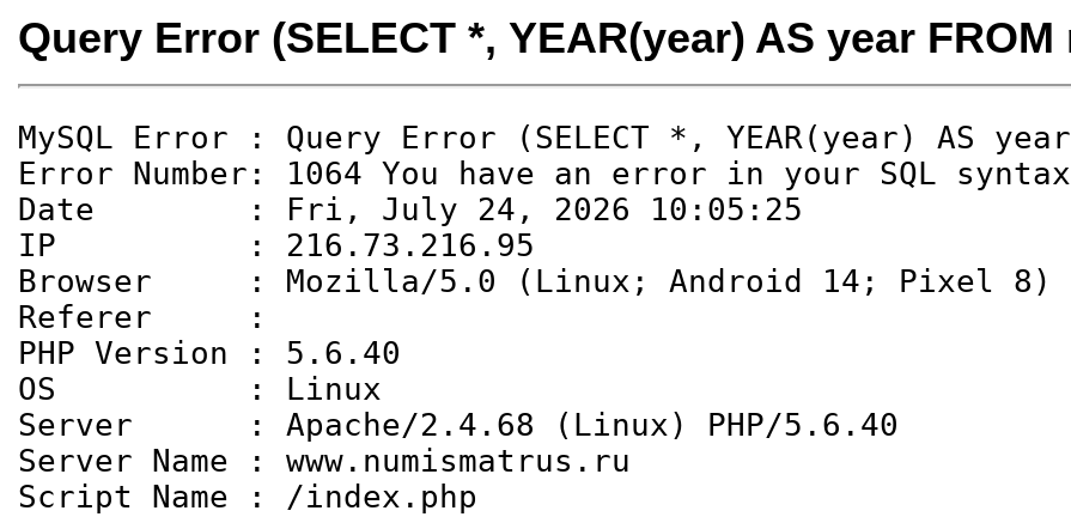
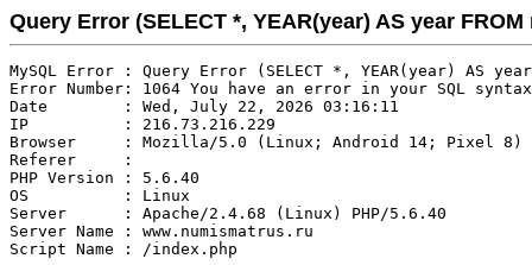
- Date : Fri, July 24, 2026 10:05:25
+ Date : Wed, July 22, 2026 03:16:11

- IP : 216.73.216.95
+ IP : 216.73.216.229
